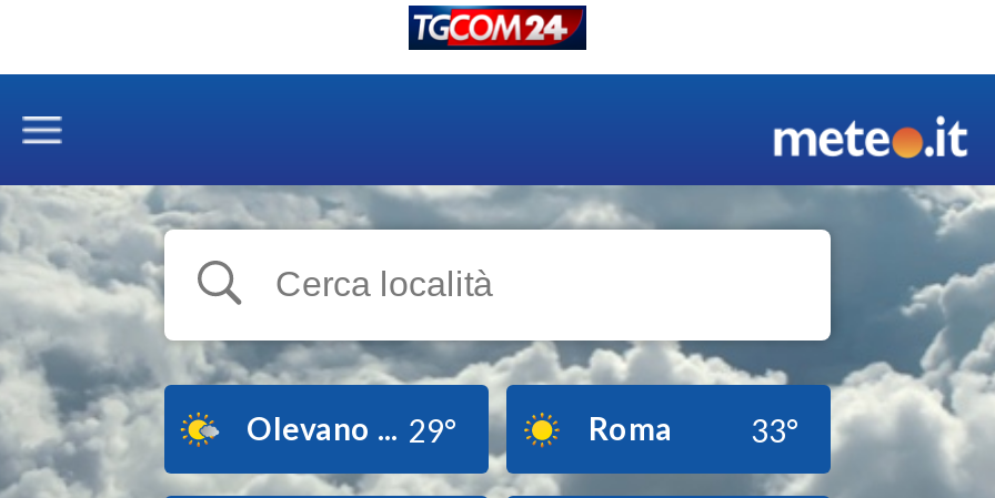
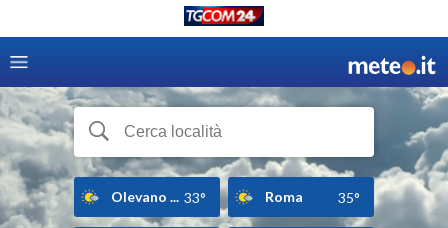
- Olevano ... 29°
+ Olevano ... 33°

- 33°
+ 35°
